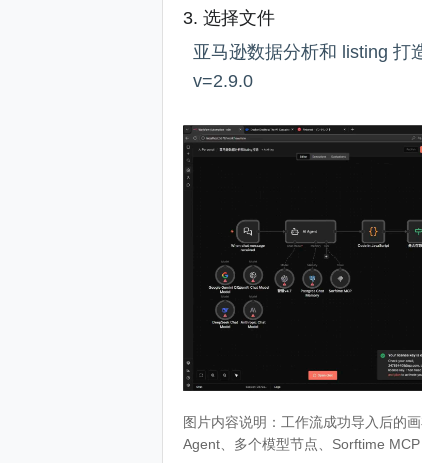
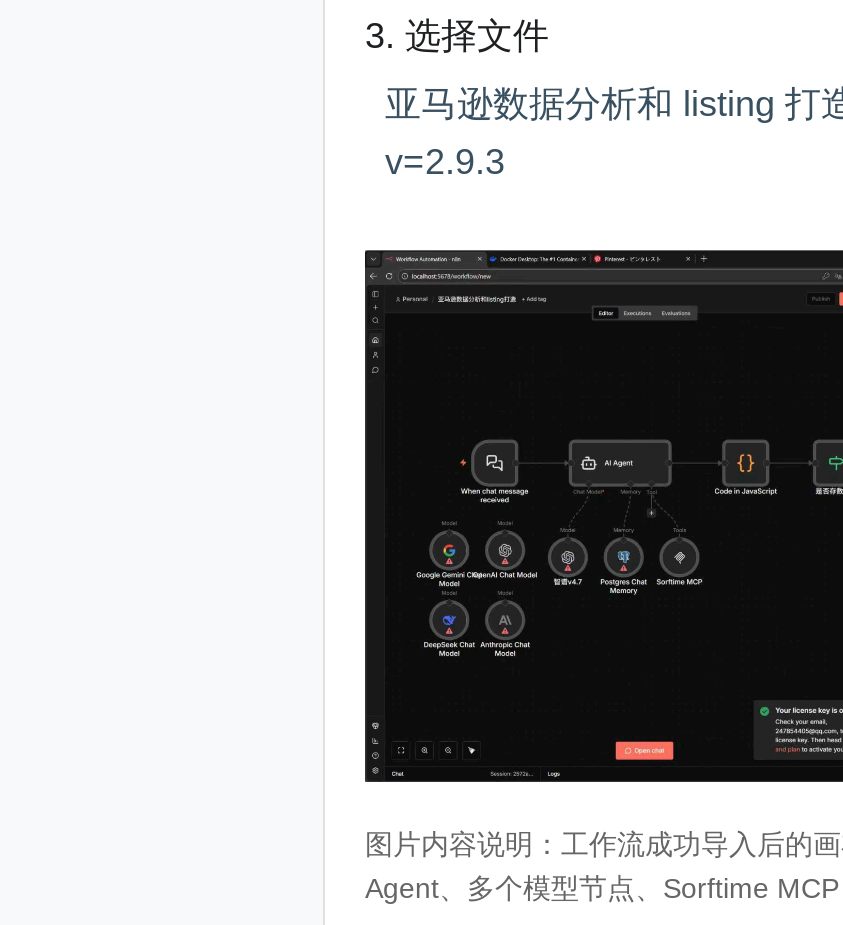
- v=2.9.0
+ v=2.9.3
